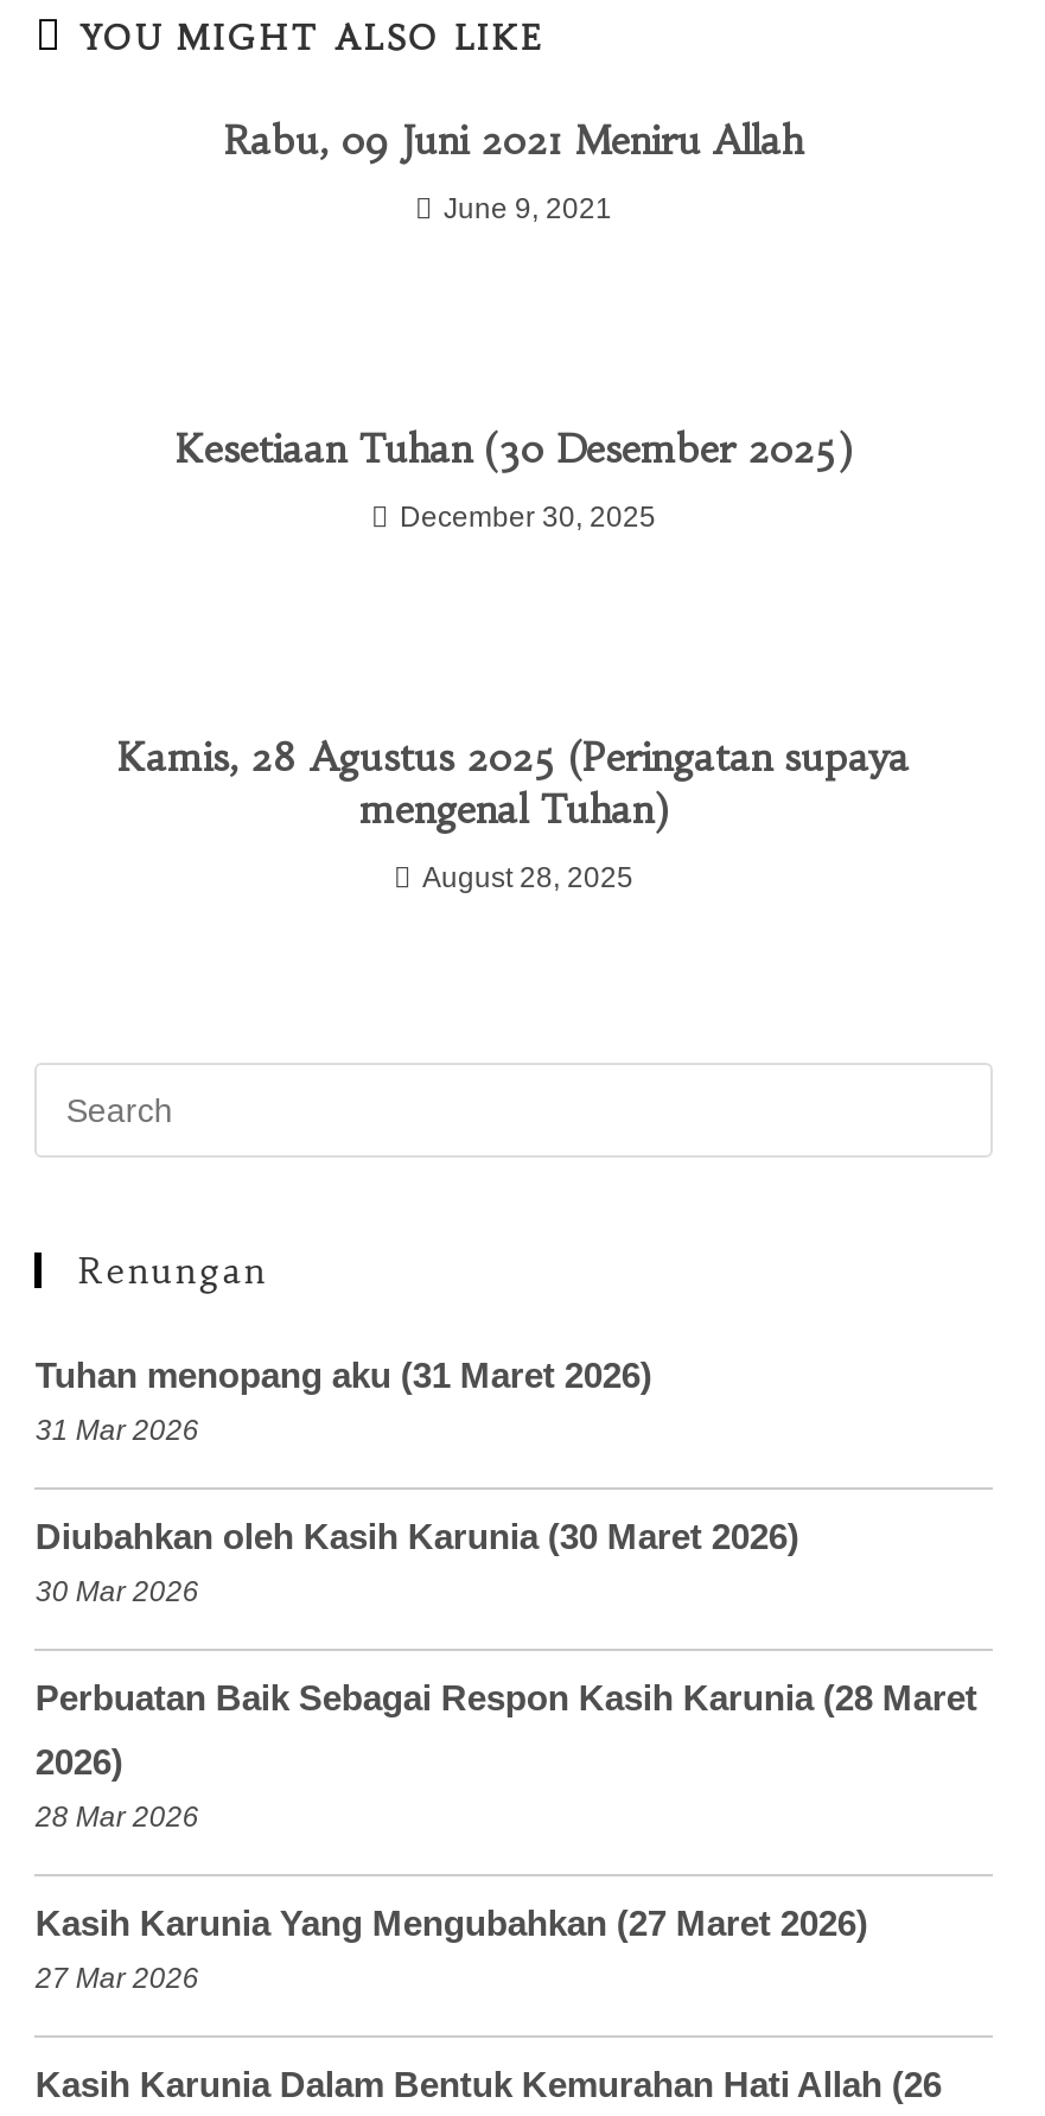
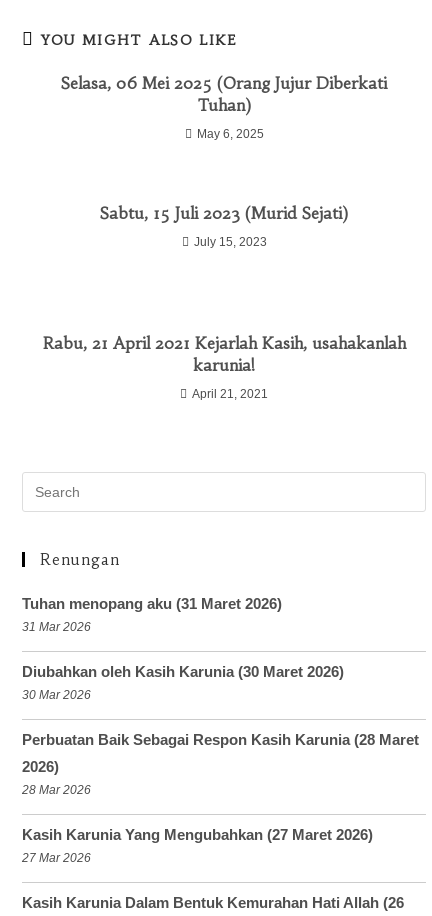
- Rabu, 09 Juni 2021 Meniru Allah
+ Selasa, 06 Mei 2025 (Orang Jujur Diberkati
+ Tuhan)

- June 9, 2021
+ May 6, 2025

- Kesetiaan Tuhan (30 Desember 2025)
+ Sabtu, 15 Juli 2023 (Murid Sejati)

- December 30, 2025
+ July 15, 2023

- Kamis, 28 Agustus 2025 (Peringatan supaya
- mengenal Tuhan)
+ Rabu, 21 April 2021 Kejarlah Kasih, usahakanlah
+ karunia!

- August 28, 2025
+ April 21, 2021
